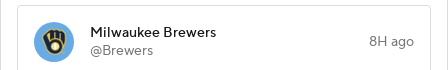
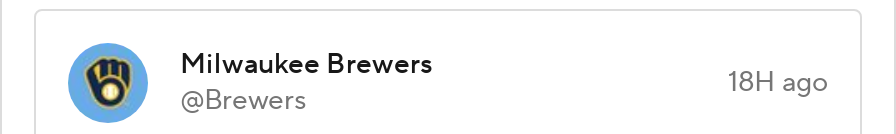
- 8H ago
+ 18H ago
